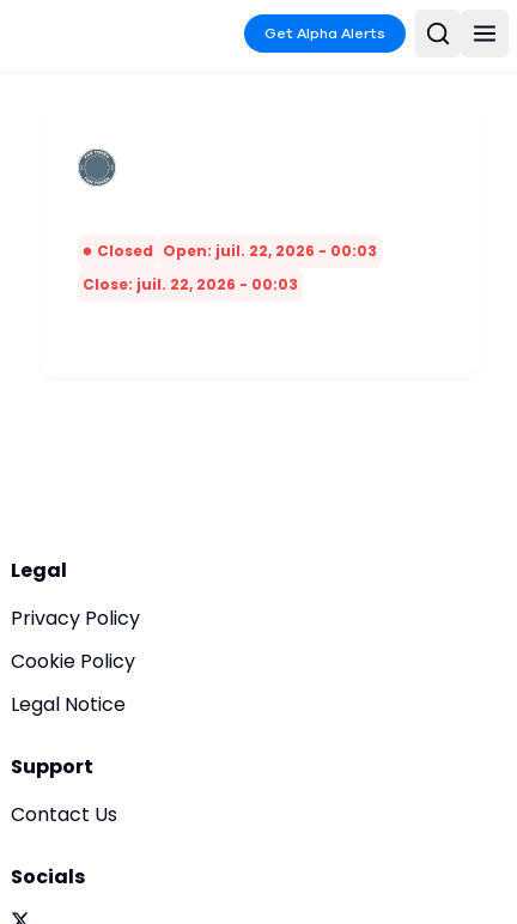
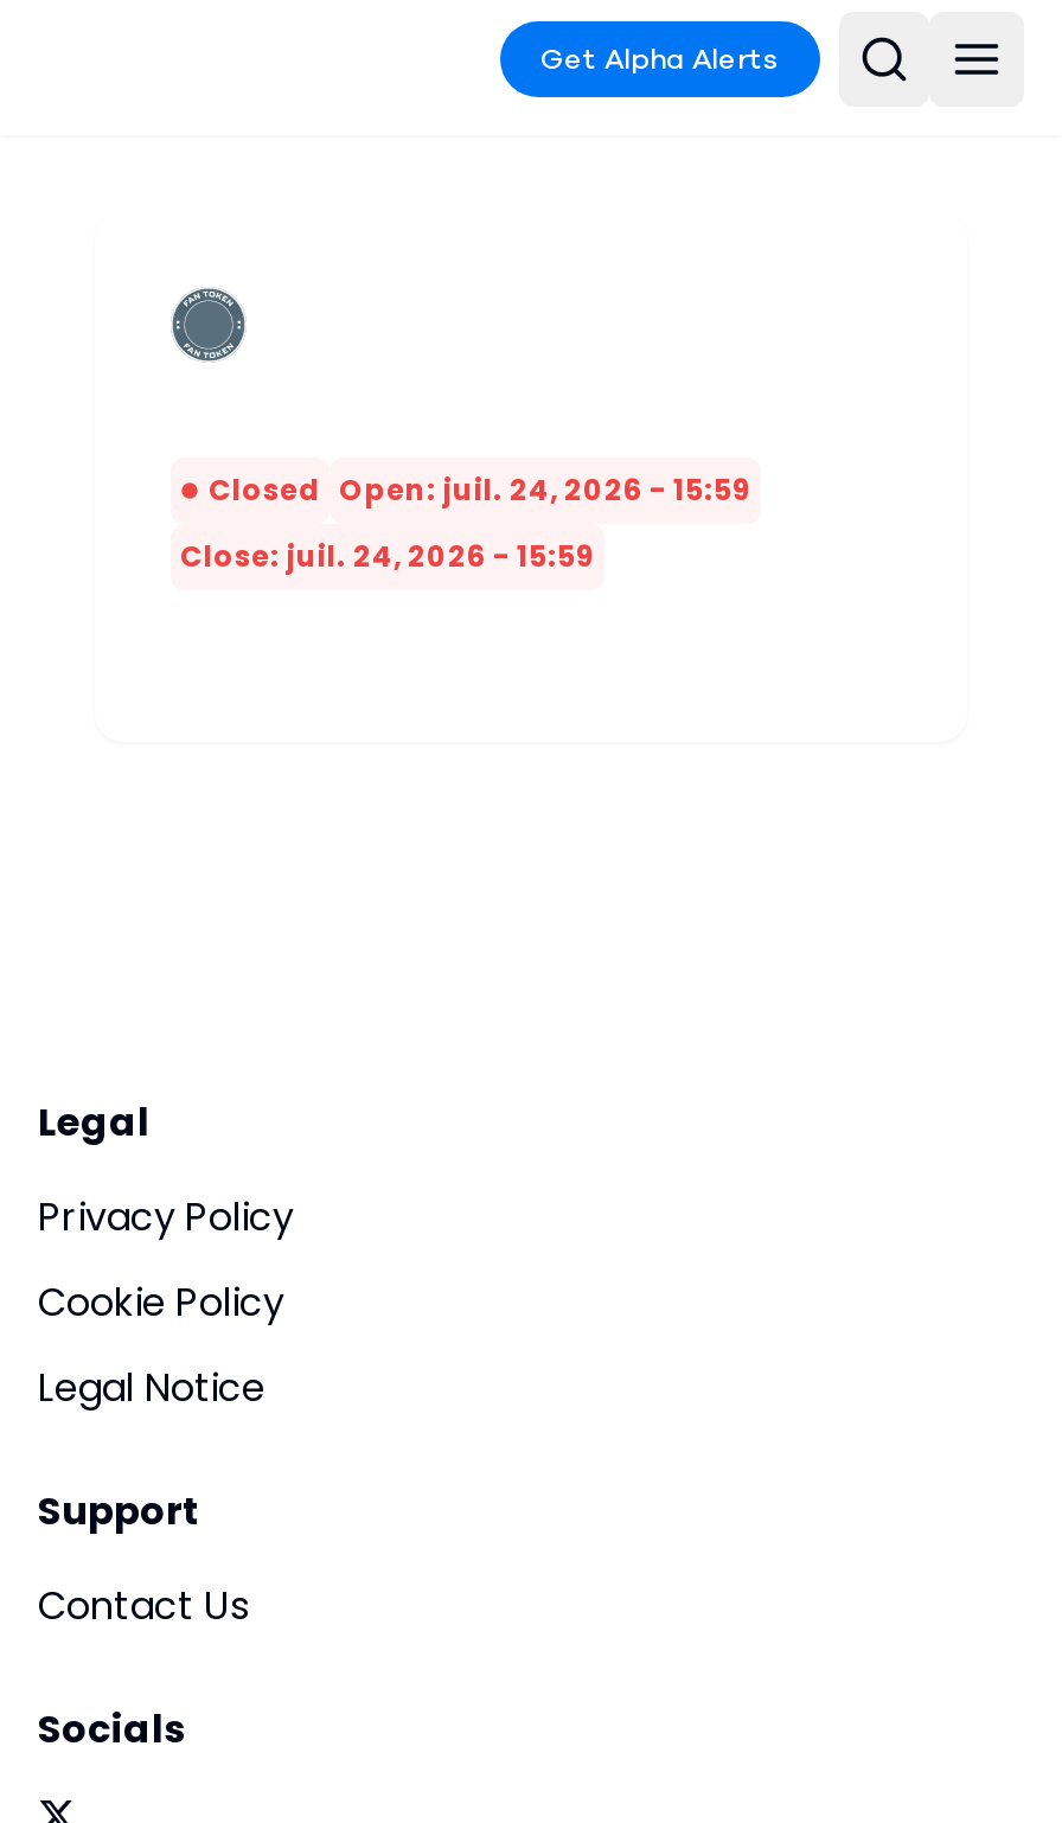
- Closed Open: juil. 22, 2026 - 00:03
+ Closed Open: juil. 24, 2026 - 15:59

- Close: juil. 22, 2026 - 00:03
+ Close: juil. 24, 2026 - 15:59
